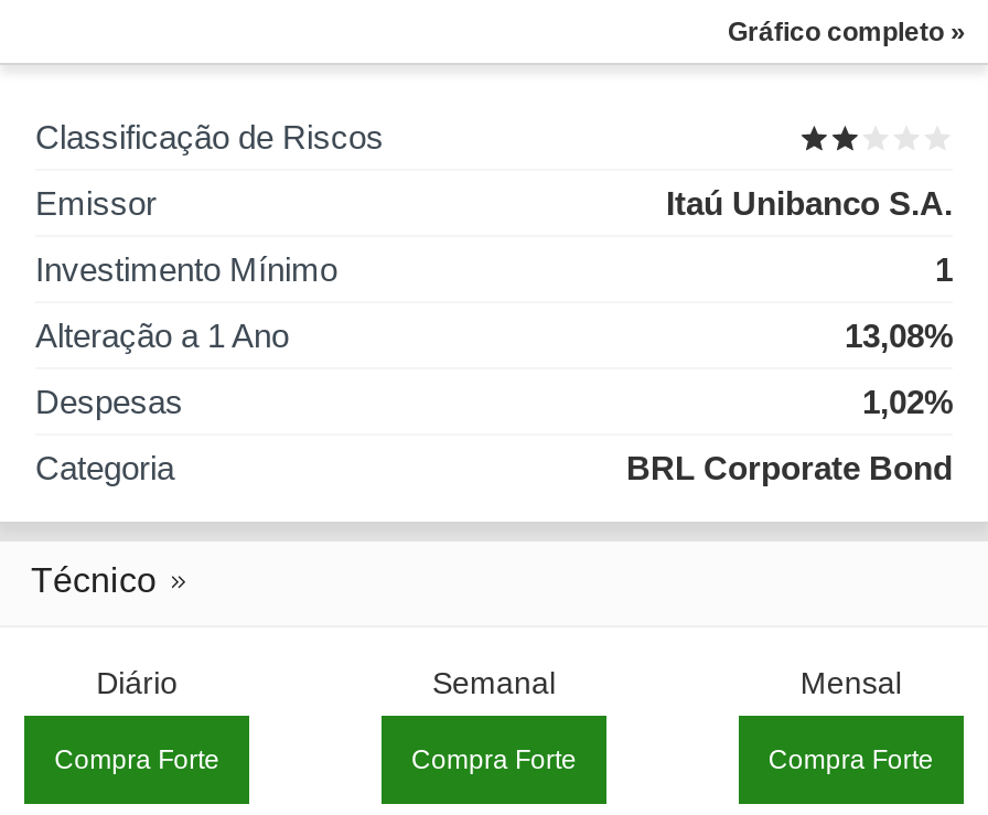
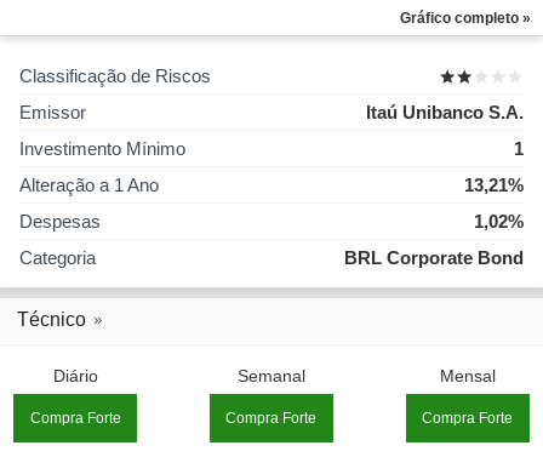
- 13,08%
+ 13,21%
